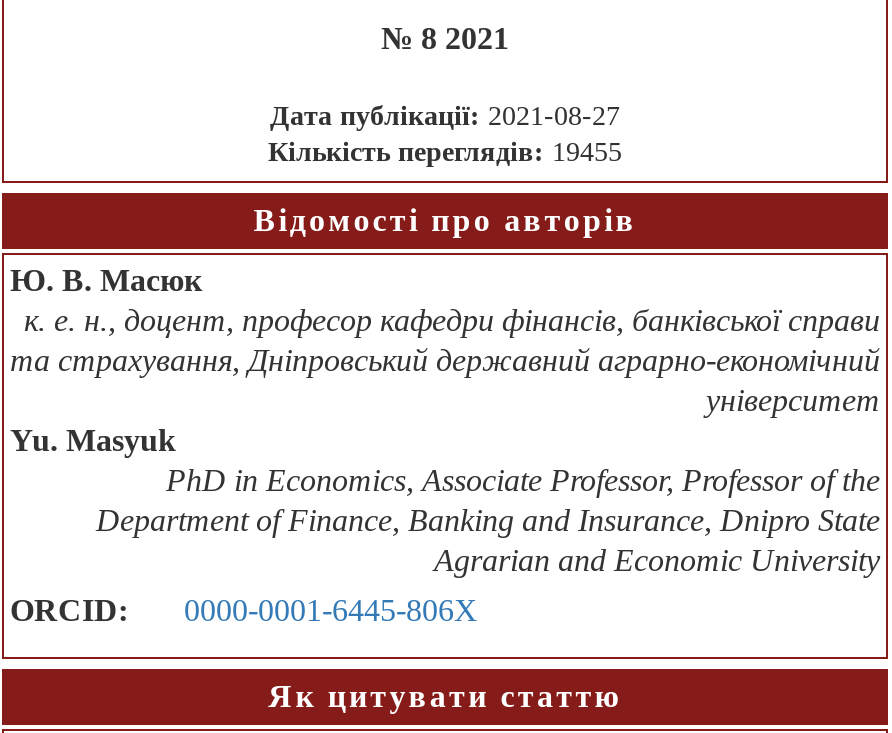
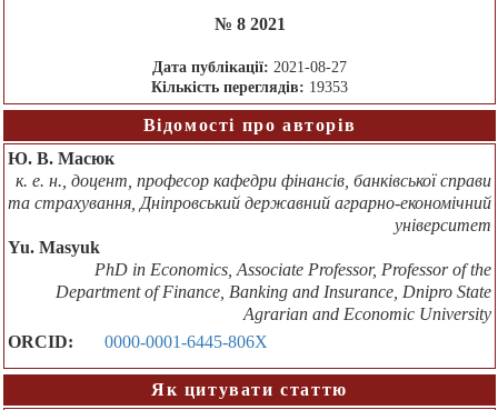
- Кількість переглядів: 19455
+ Кількість переглядів: 19353
